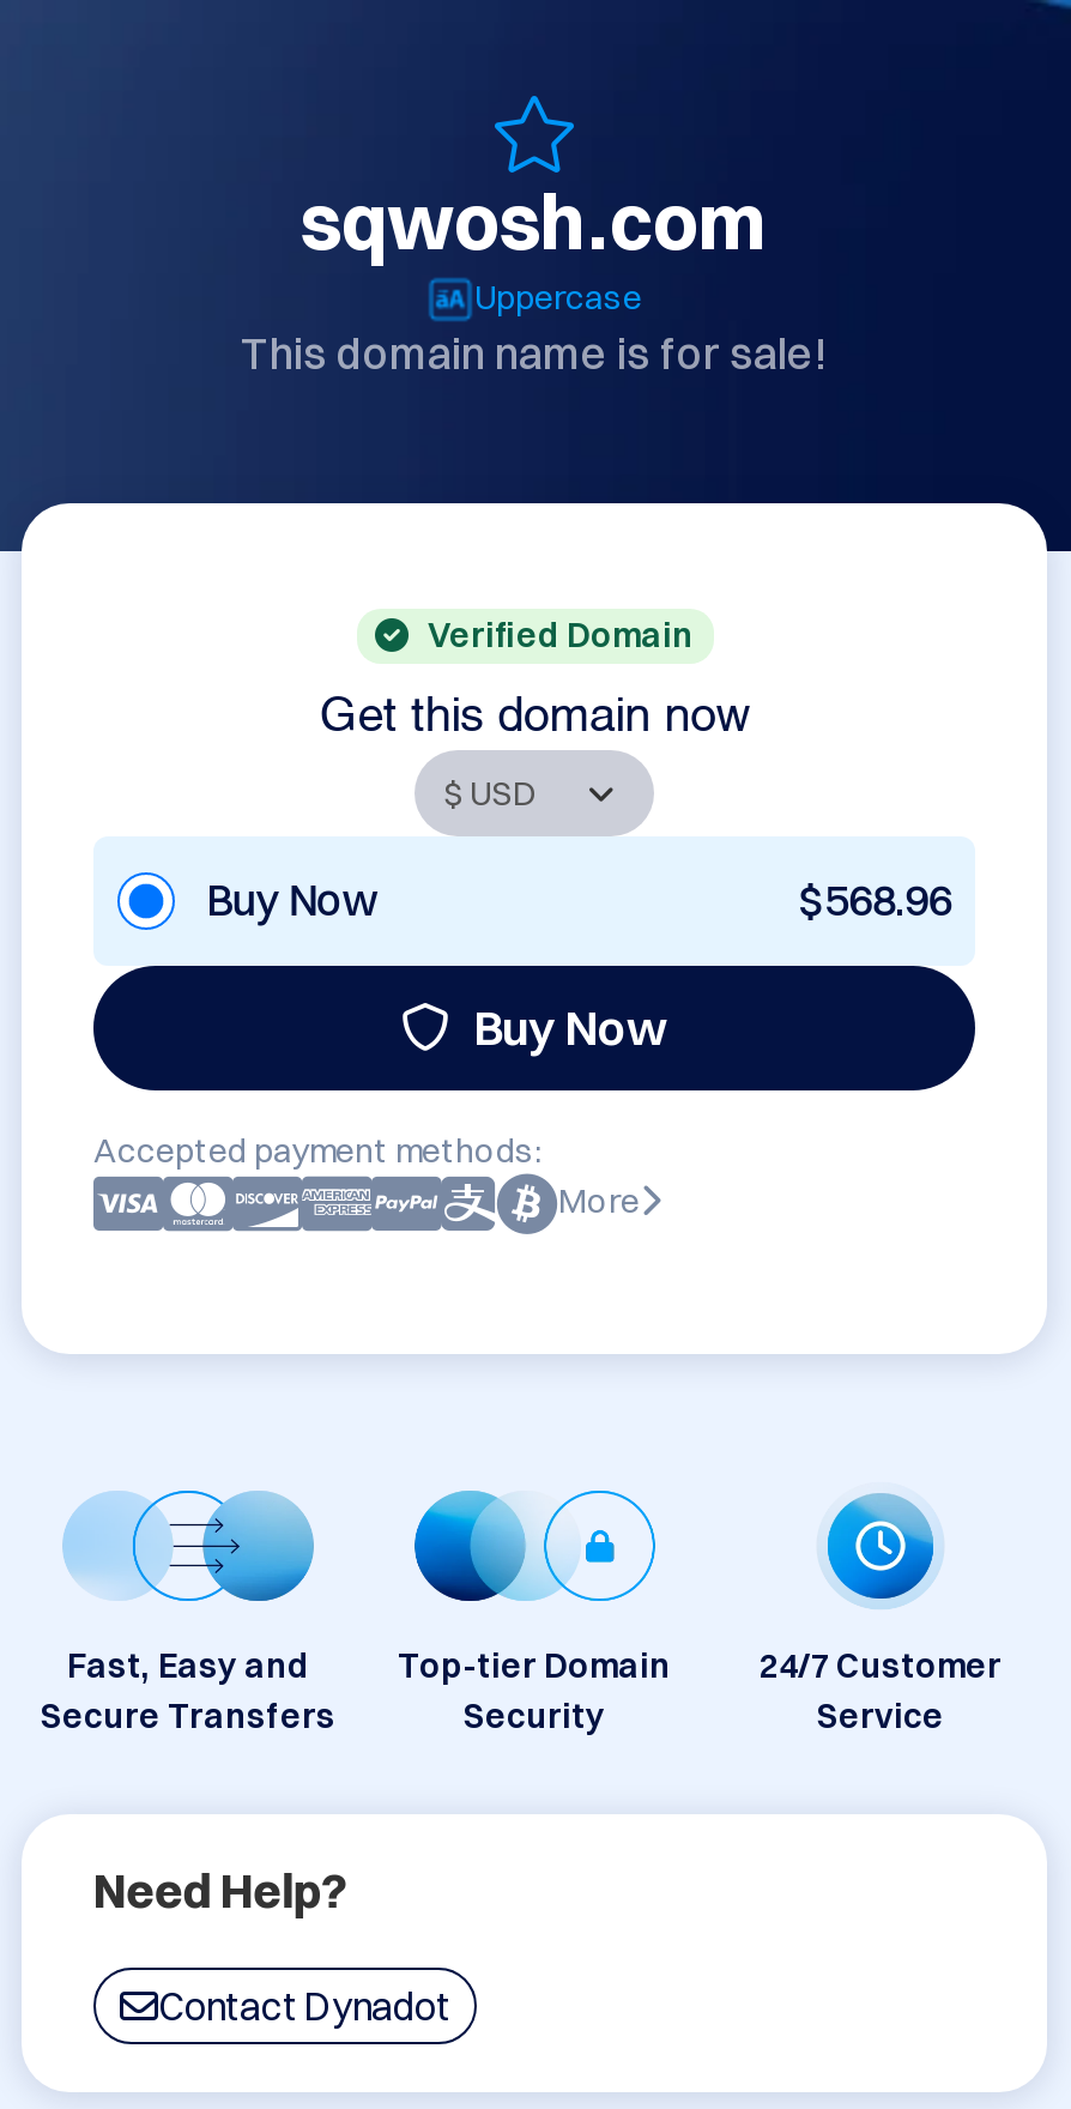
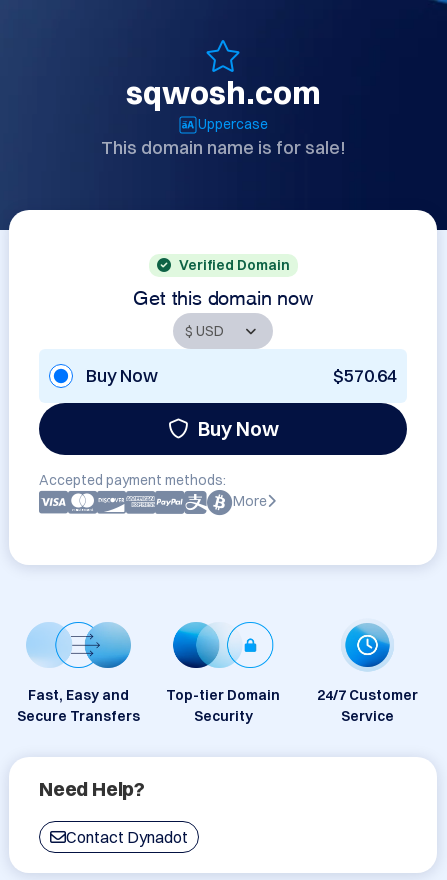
- $568.96
+ $570.64
